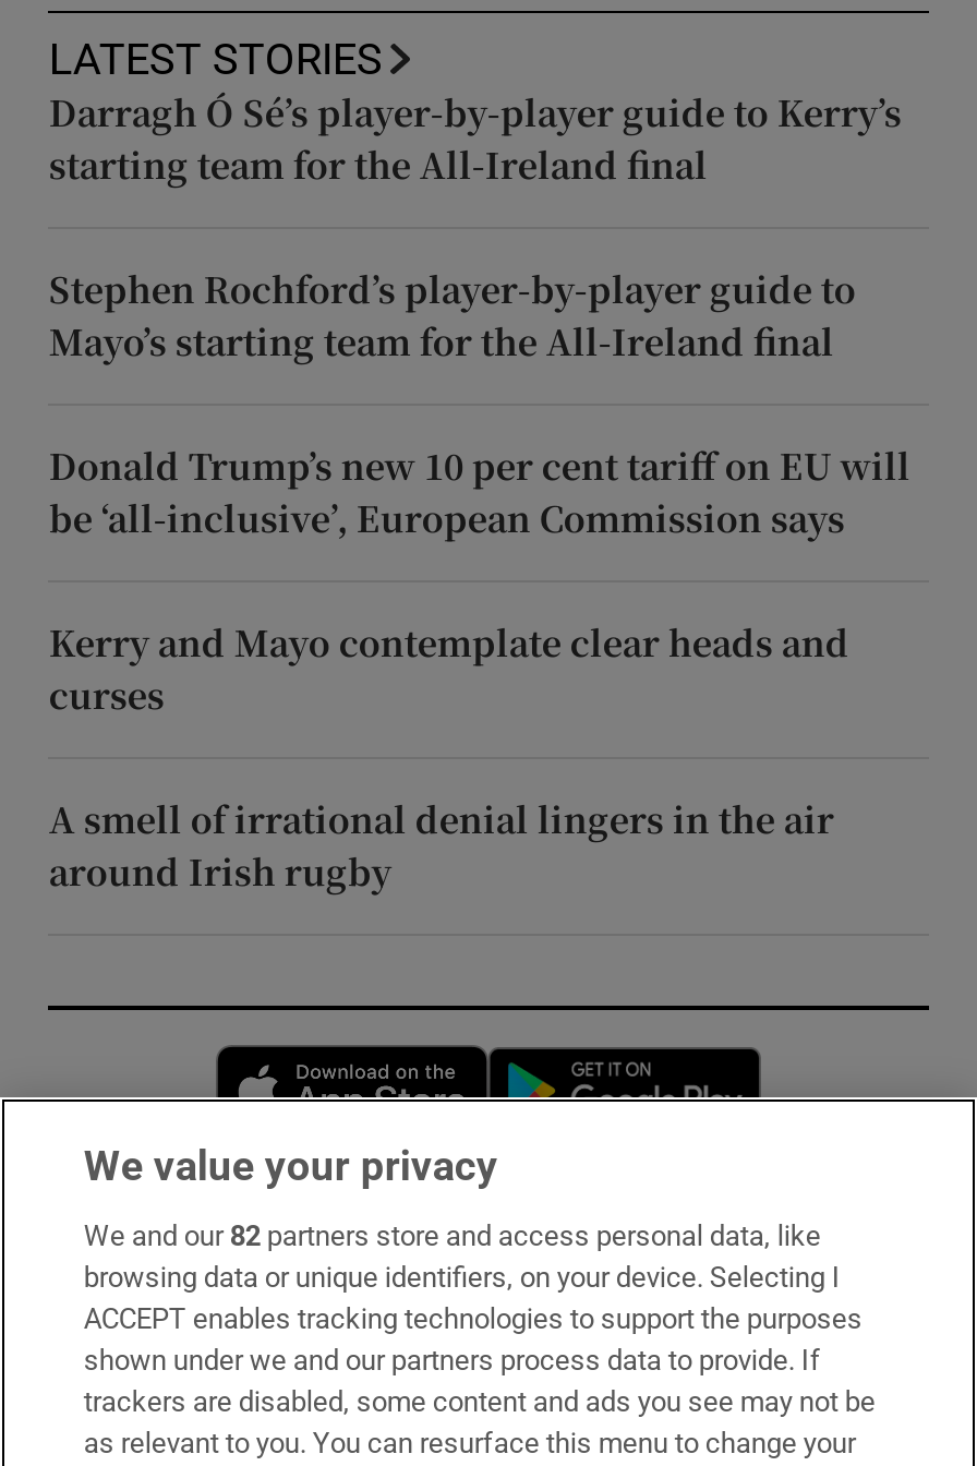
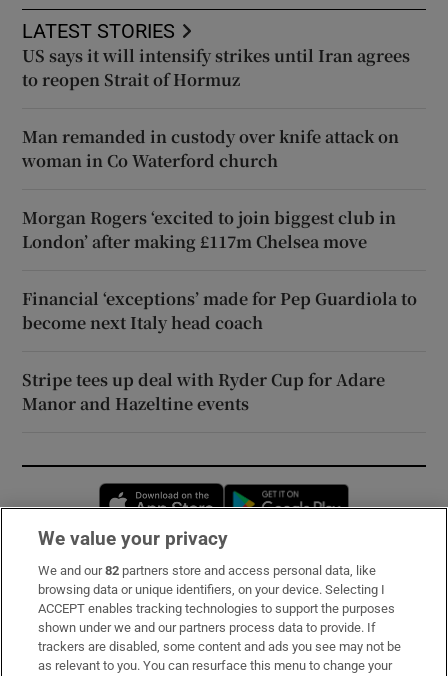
- Darragh Ó Sé’s player-by-player guide to Kerry’s
- starting team for the All-Ireland final
+ US says it will intensify strikes until Iran agrees
+ to reopen Strait of Hormuz

- Stephen Rochford’s player-by-player guide to
- Mayo’s starting team for the All-Ireland final
+ Man remanded in custody over knife attack on
+ woman in Co Waterford church

- Donald Trump’s new 10 per cent tariff on EU will
- be ‘all-inclusive’, European Commission says
+ Morgan Rogers ‘excited to join biggest club in
+ London’ after making £117m Chelsea move

- Kerry and Mayo contemplate clear heads and
- curses
+ Financial ‘exceptions’ made for Pep Guardiola to
+ become next Italy head coach

- A smell of irrational denial lingers in the air
- around Irish rugby
+ Stripe tees up deal with Ryder Cup for Adare
+ Manor and Hazeltine events
